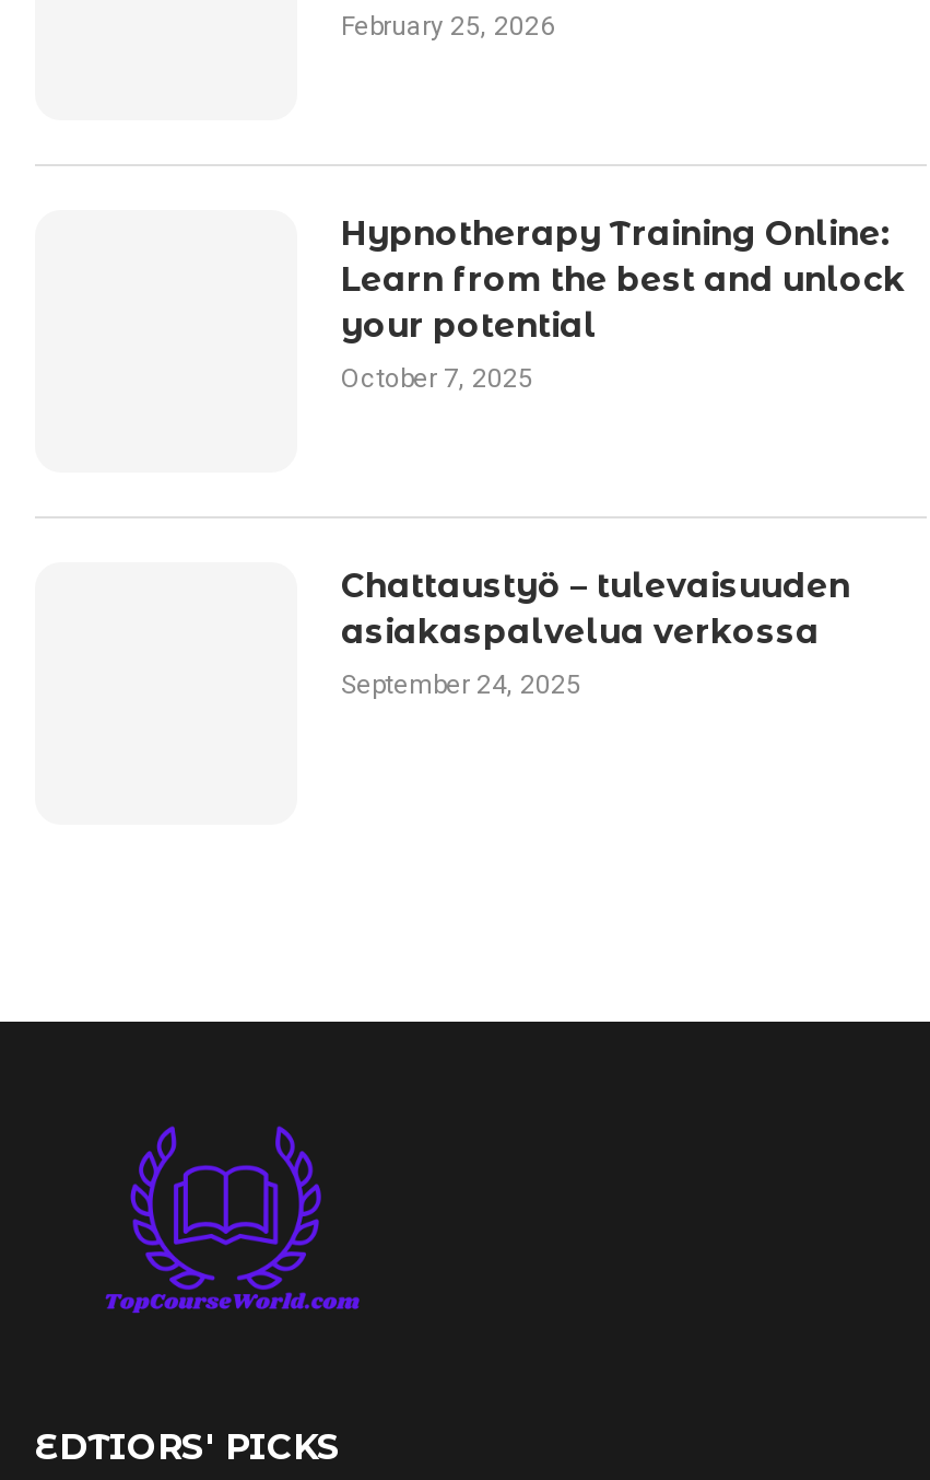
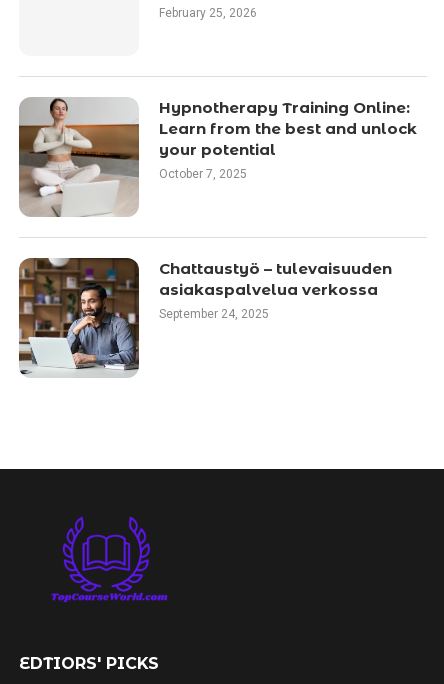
+ [image]

+ [image]
